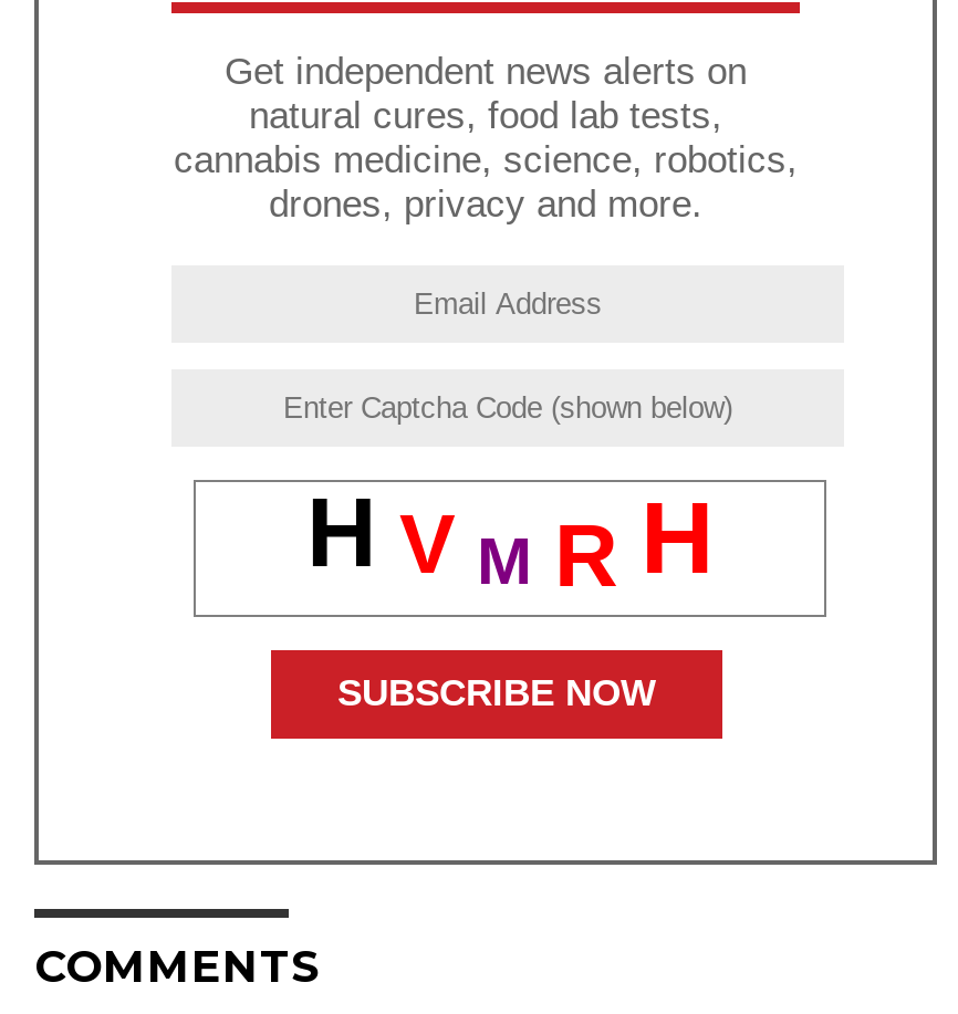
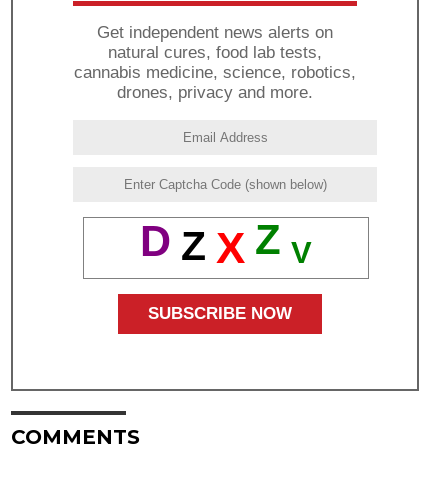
- H V M R H
+ D Z X Z V
